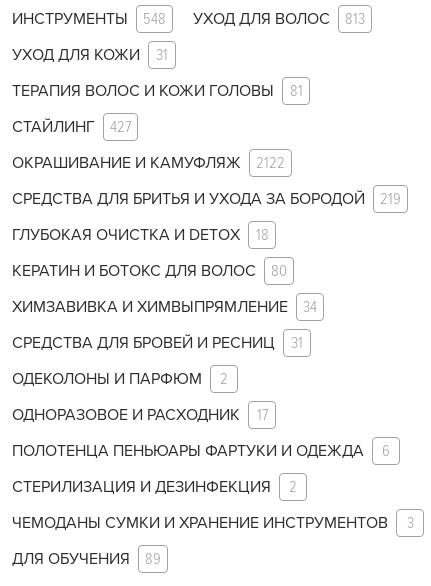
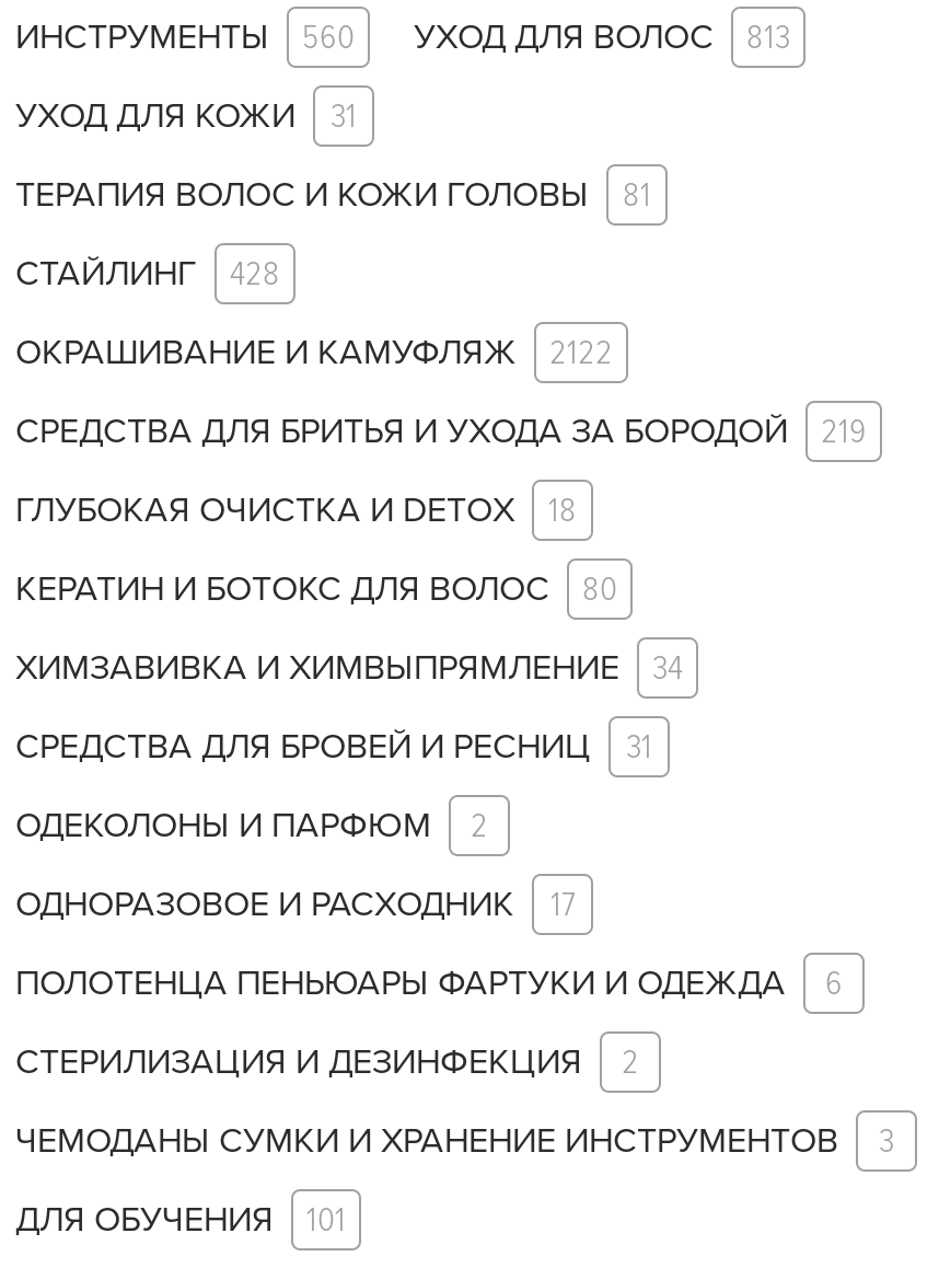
- ИНСТРУМЕНТЫ 548 УХОД ДЛЯ ВОЛОС 813
+ ИНСТРУМЕНТЫ 560 УХОД ДЛЯ ВОЛОС 813

- СТАЙЛИНГ 427
+ СТАЙЛИНГ 428

- ДЛЯ ОБУЧЕНИЯ 89
+ ДЛЯ ОБУЧЕНИЯ 101
